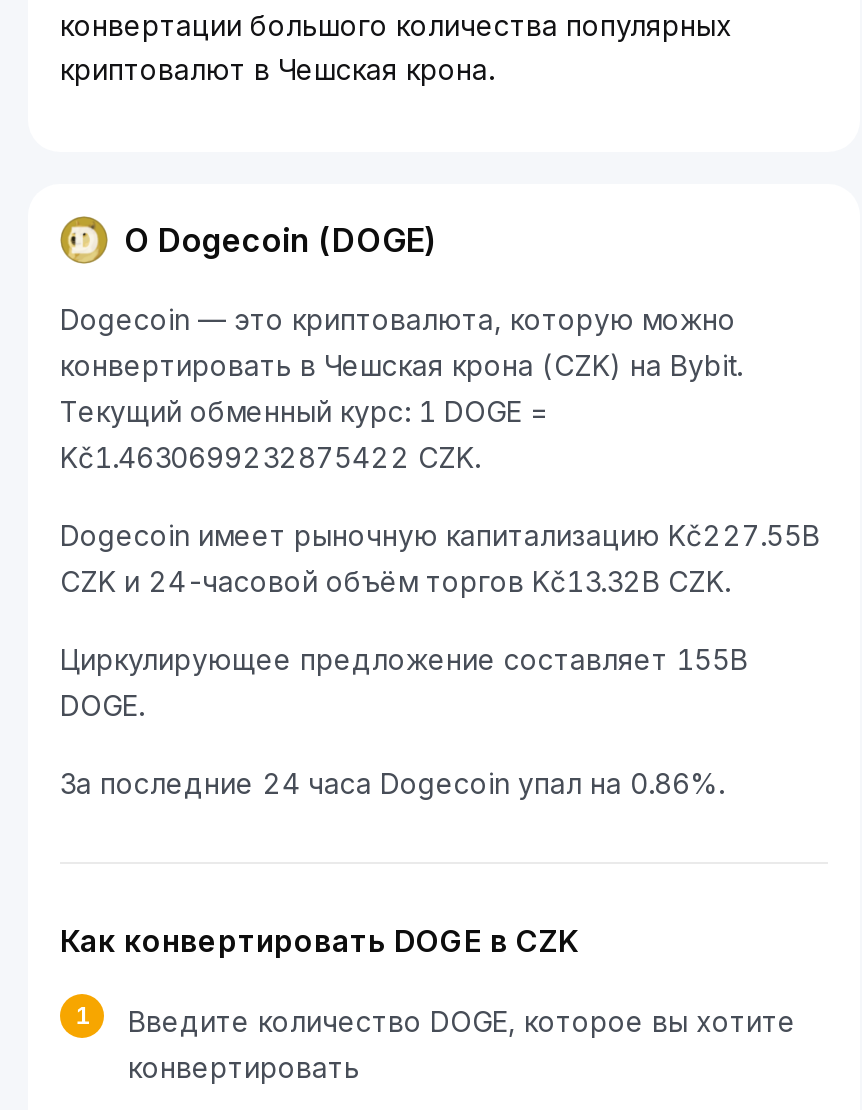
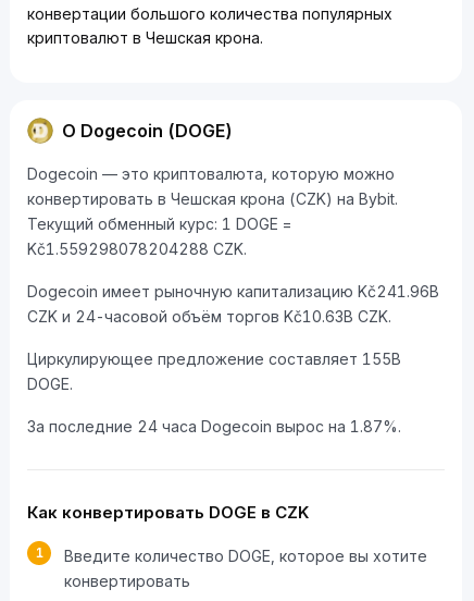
- Kč1.4630699232875422 CZK.
+ Kč1.559298078204288 CZK.

- Dogecoin имеет рыночную капитализацию Kč227.55B
+ Dogecoin имеет рыночную капитализацию Kč241.96B

- CZK и 24-часовой объём торгов Kč13.32B CZK.
+ CZK и 24-часовой объём торгов Kč10.63B CZK.

- За последние 24 часа Dogecoin упал на 0.86%.
+ За последние 24 часа Dogecoin вырос на 1.87%.
